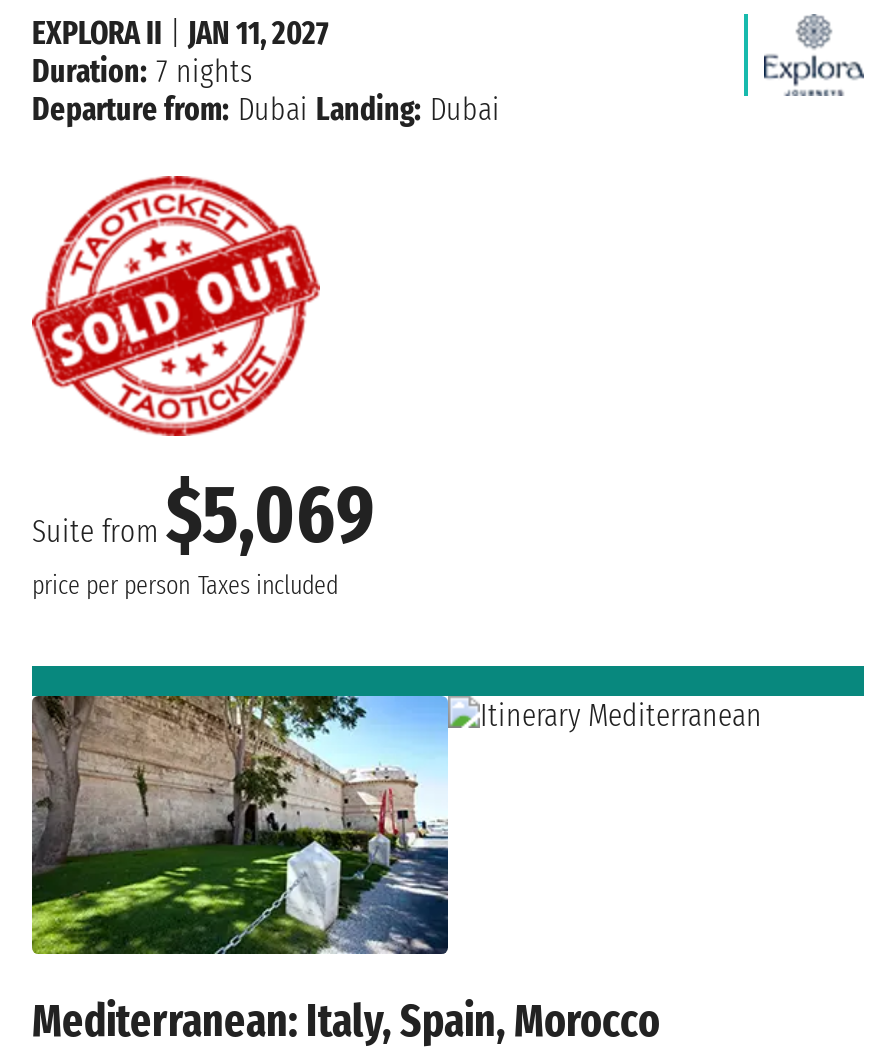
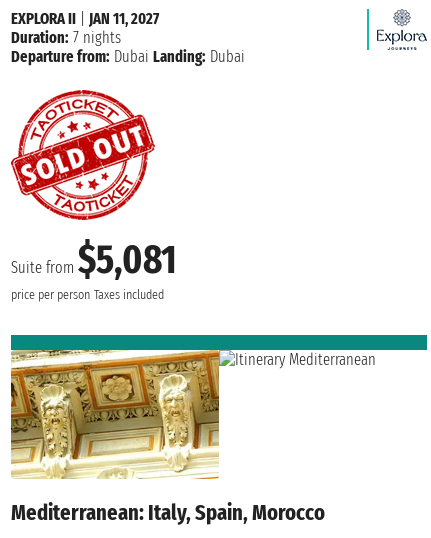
- Suite from$5,069
+ Suite from$5,081

- [image]
+ [image]
